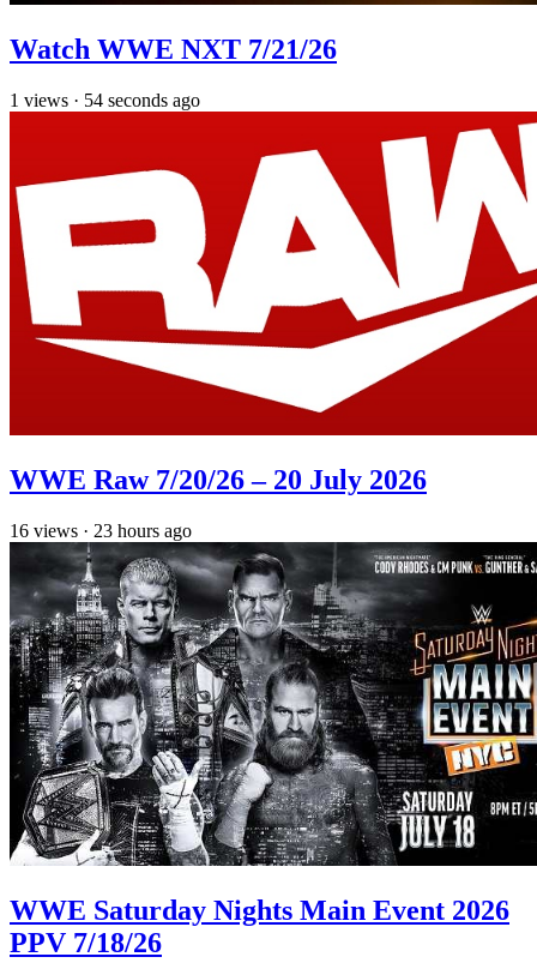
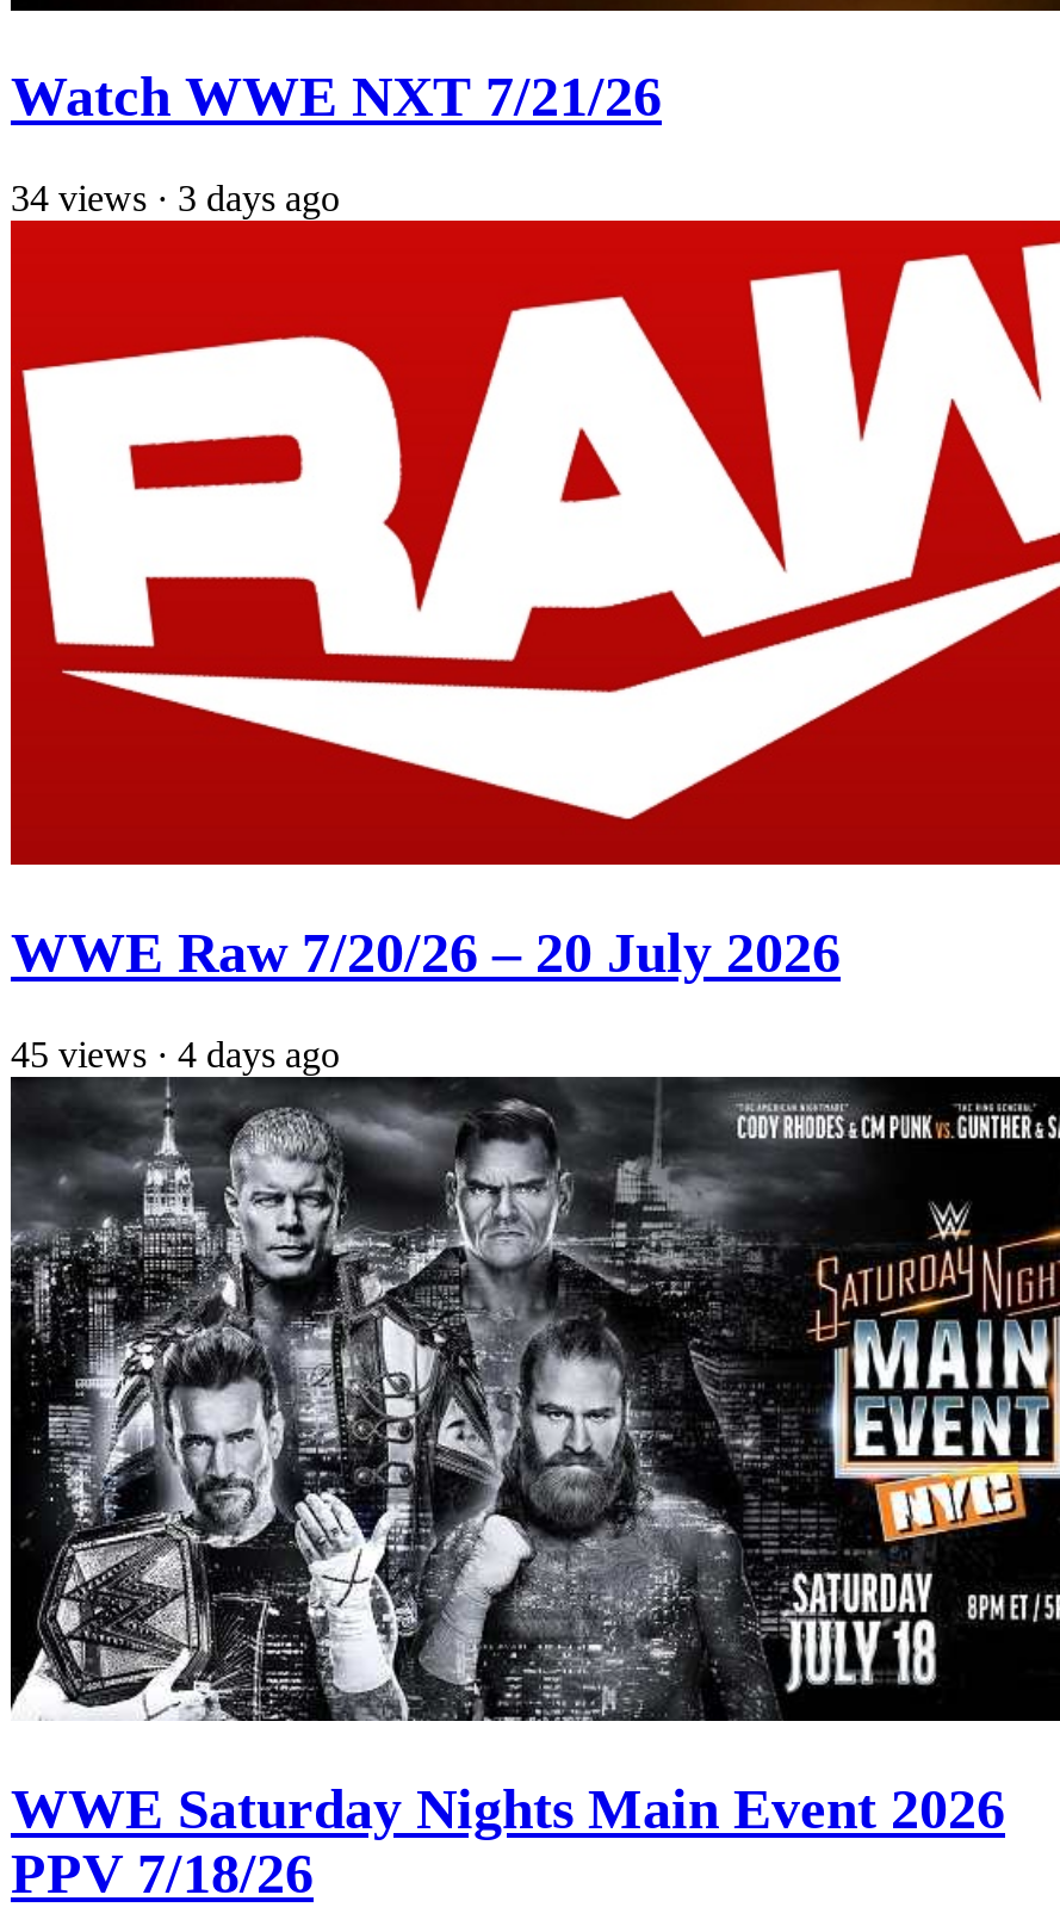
- 1 views · 54 seconds ago
+ 34 views · 3 days ago

- 16 views · 23 hours ago
+ 45 views · 4 days ago
